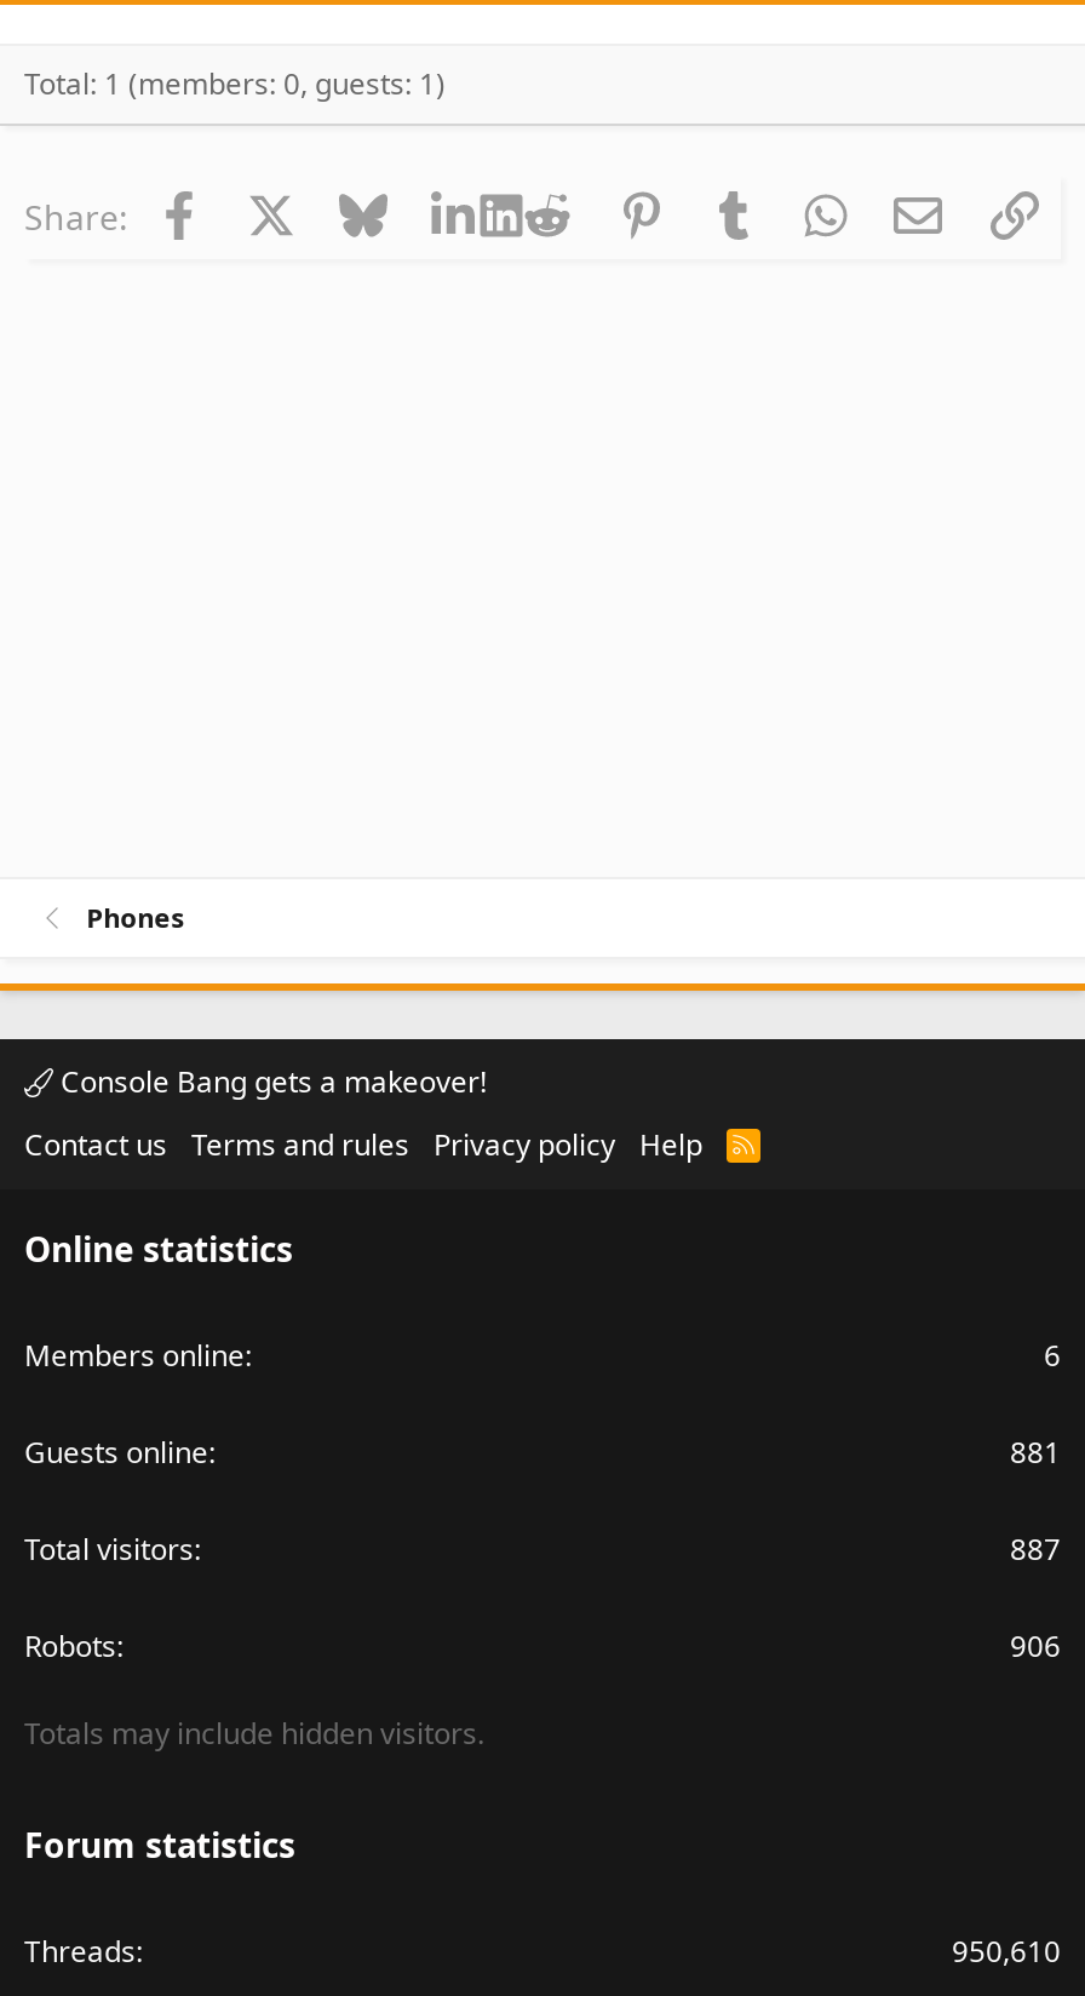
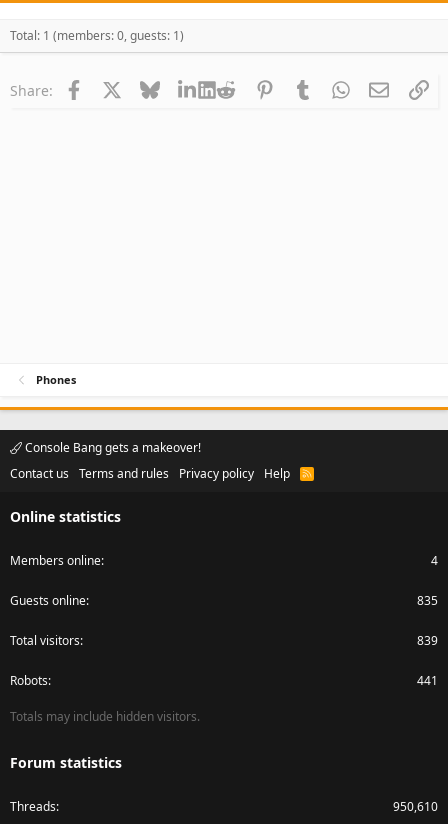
- 6
+ 4

- 881
+ 835

- 887
+ 839

- 906
+ 441
